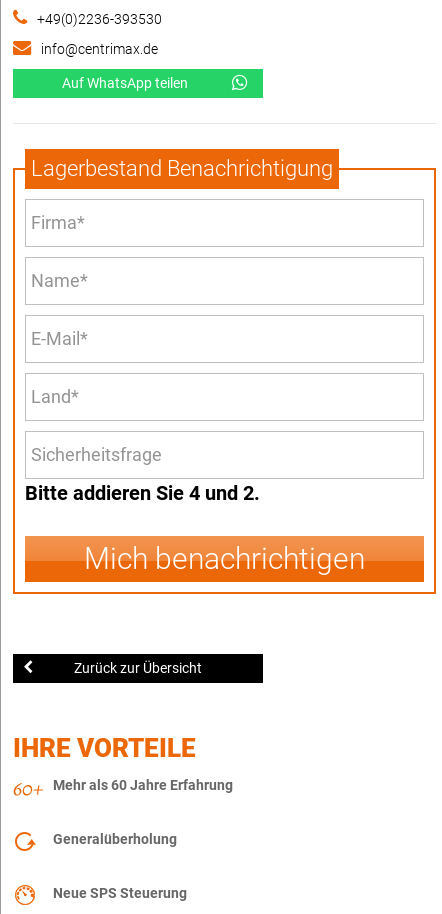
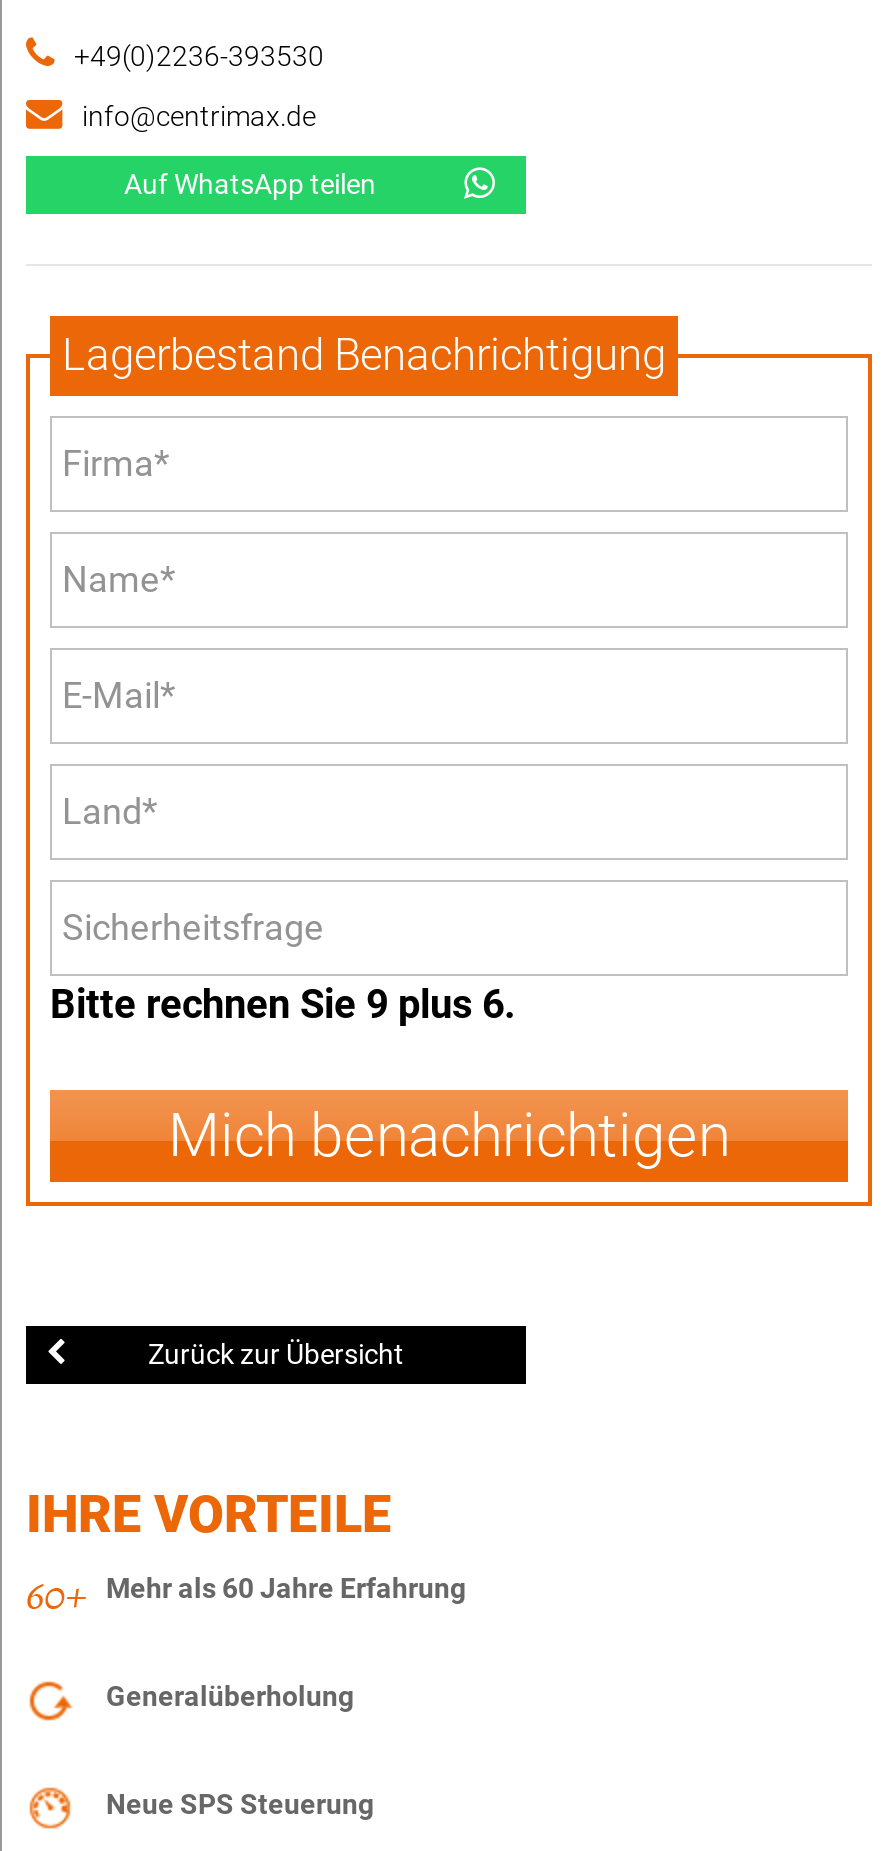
- Bitte addieren Sie 4 und 2.
+ Bitte rechnen Sie 9 plus 6.
